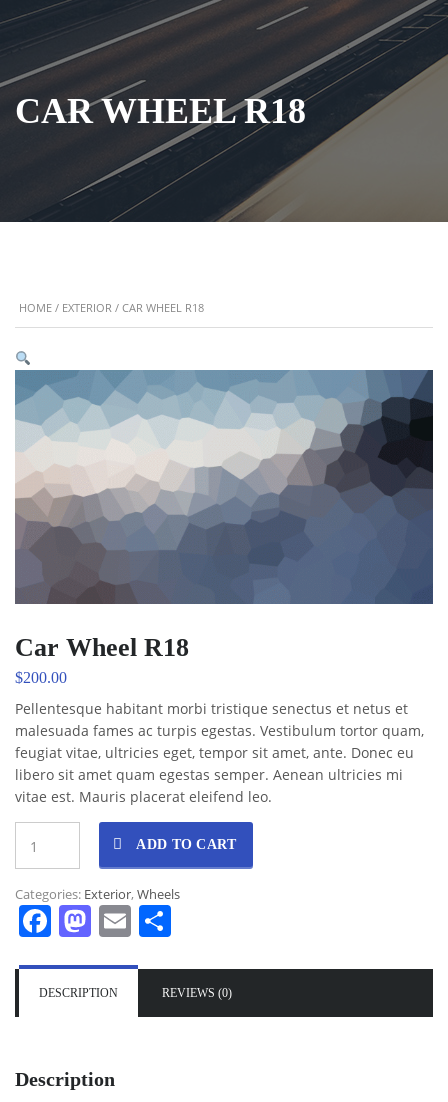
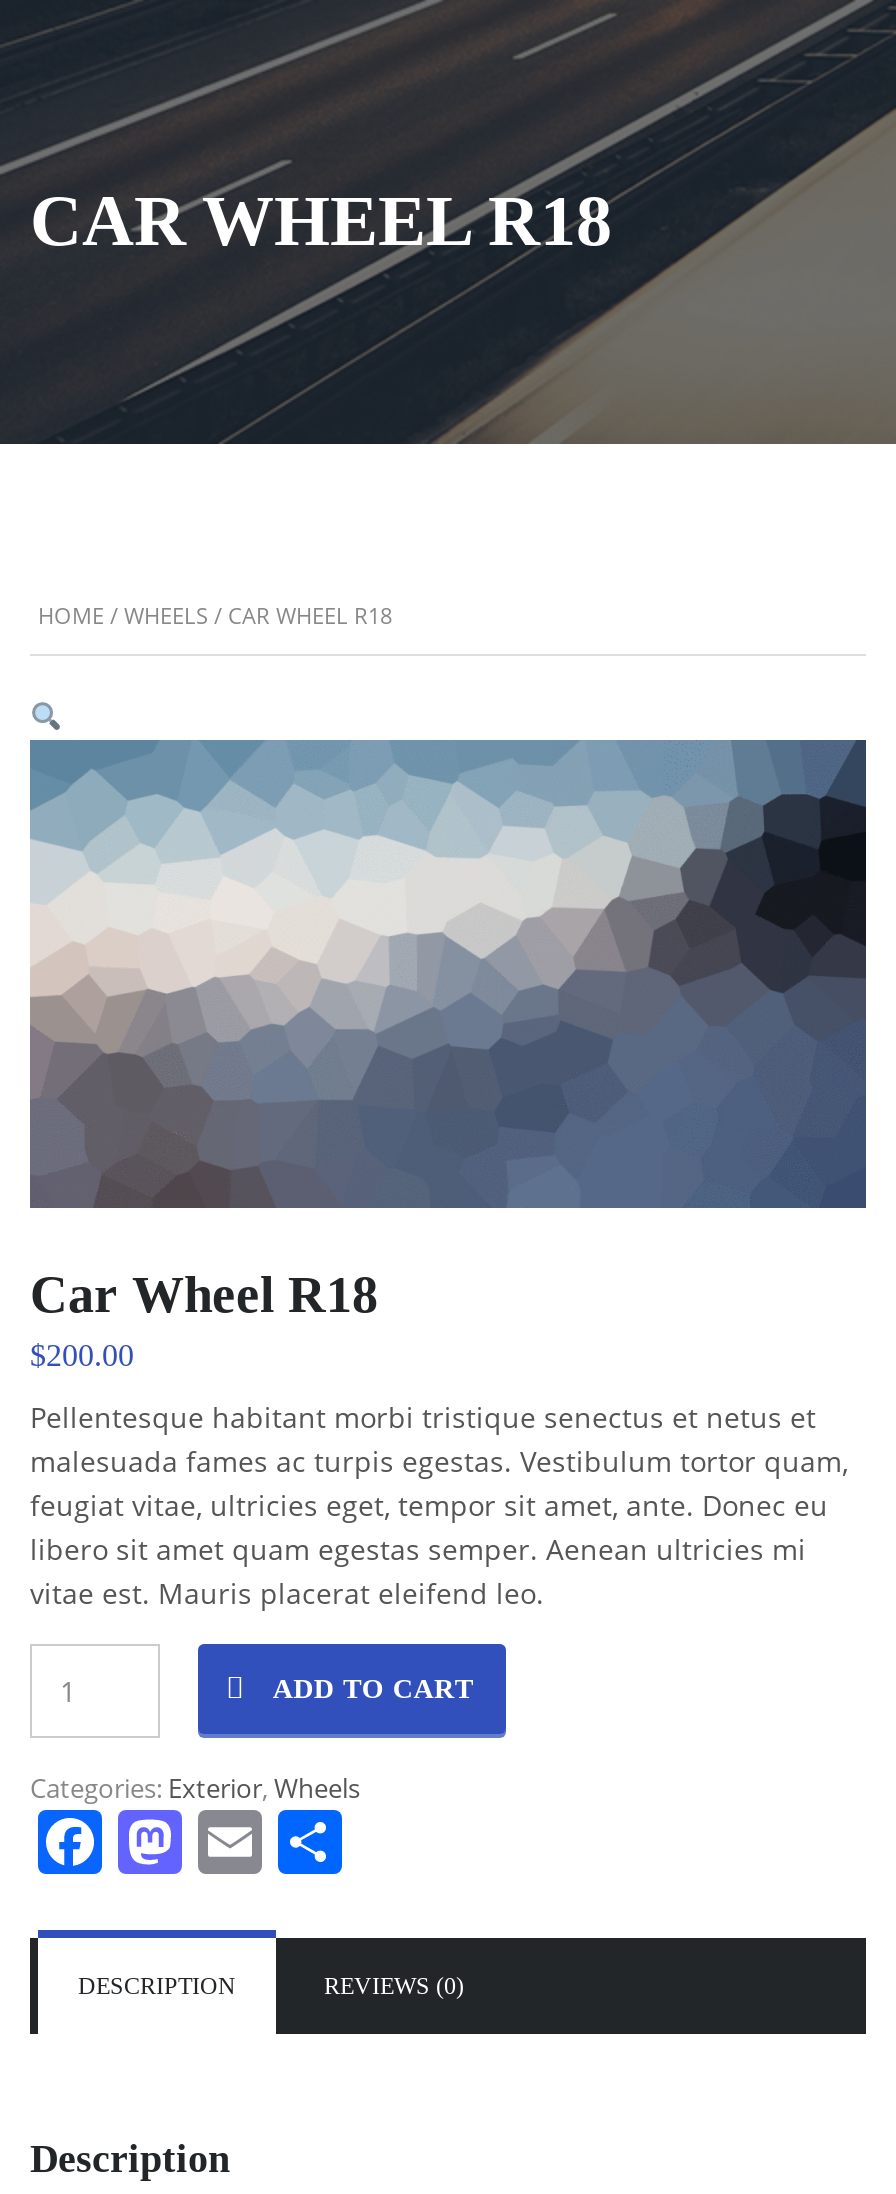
- HOME / EXTERIOR / CAR WHEEL R18
+ HOME / WHEELS / CAR WHEEL R18
